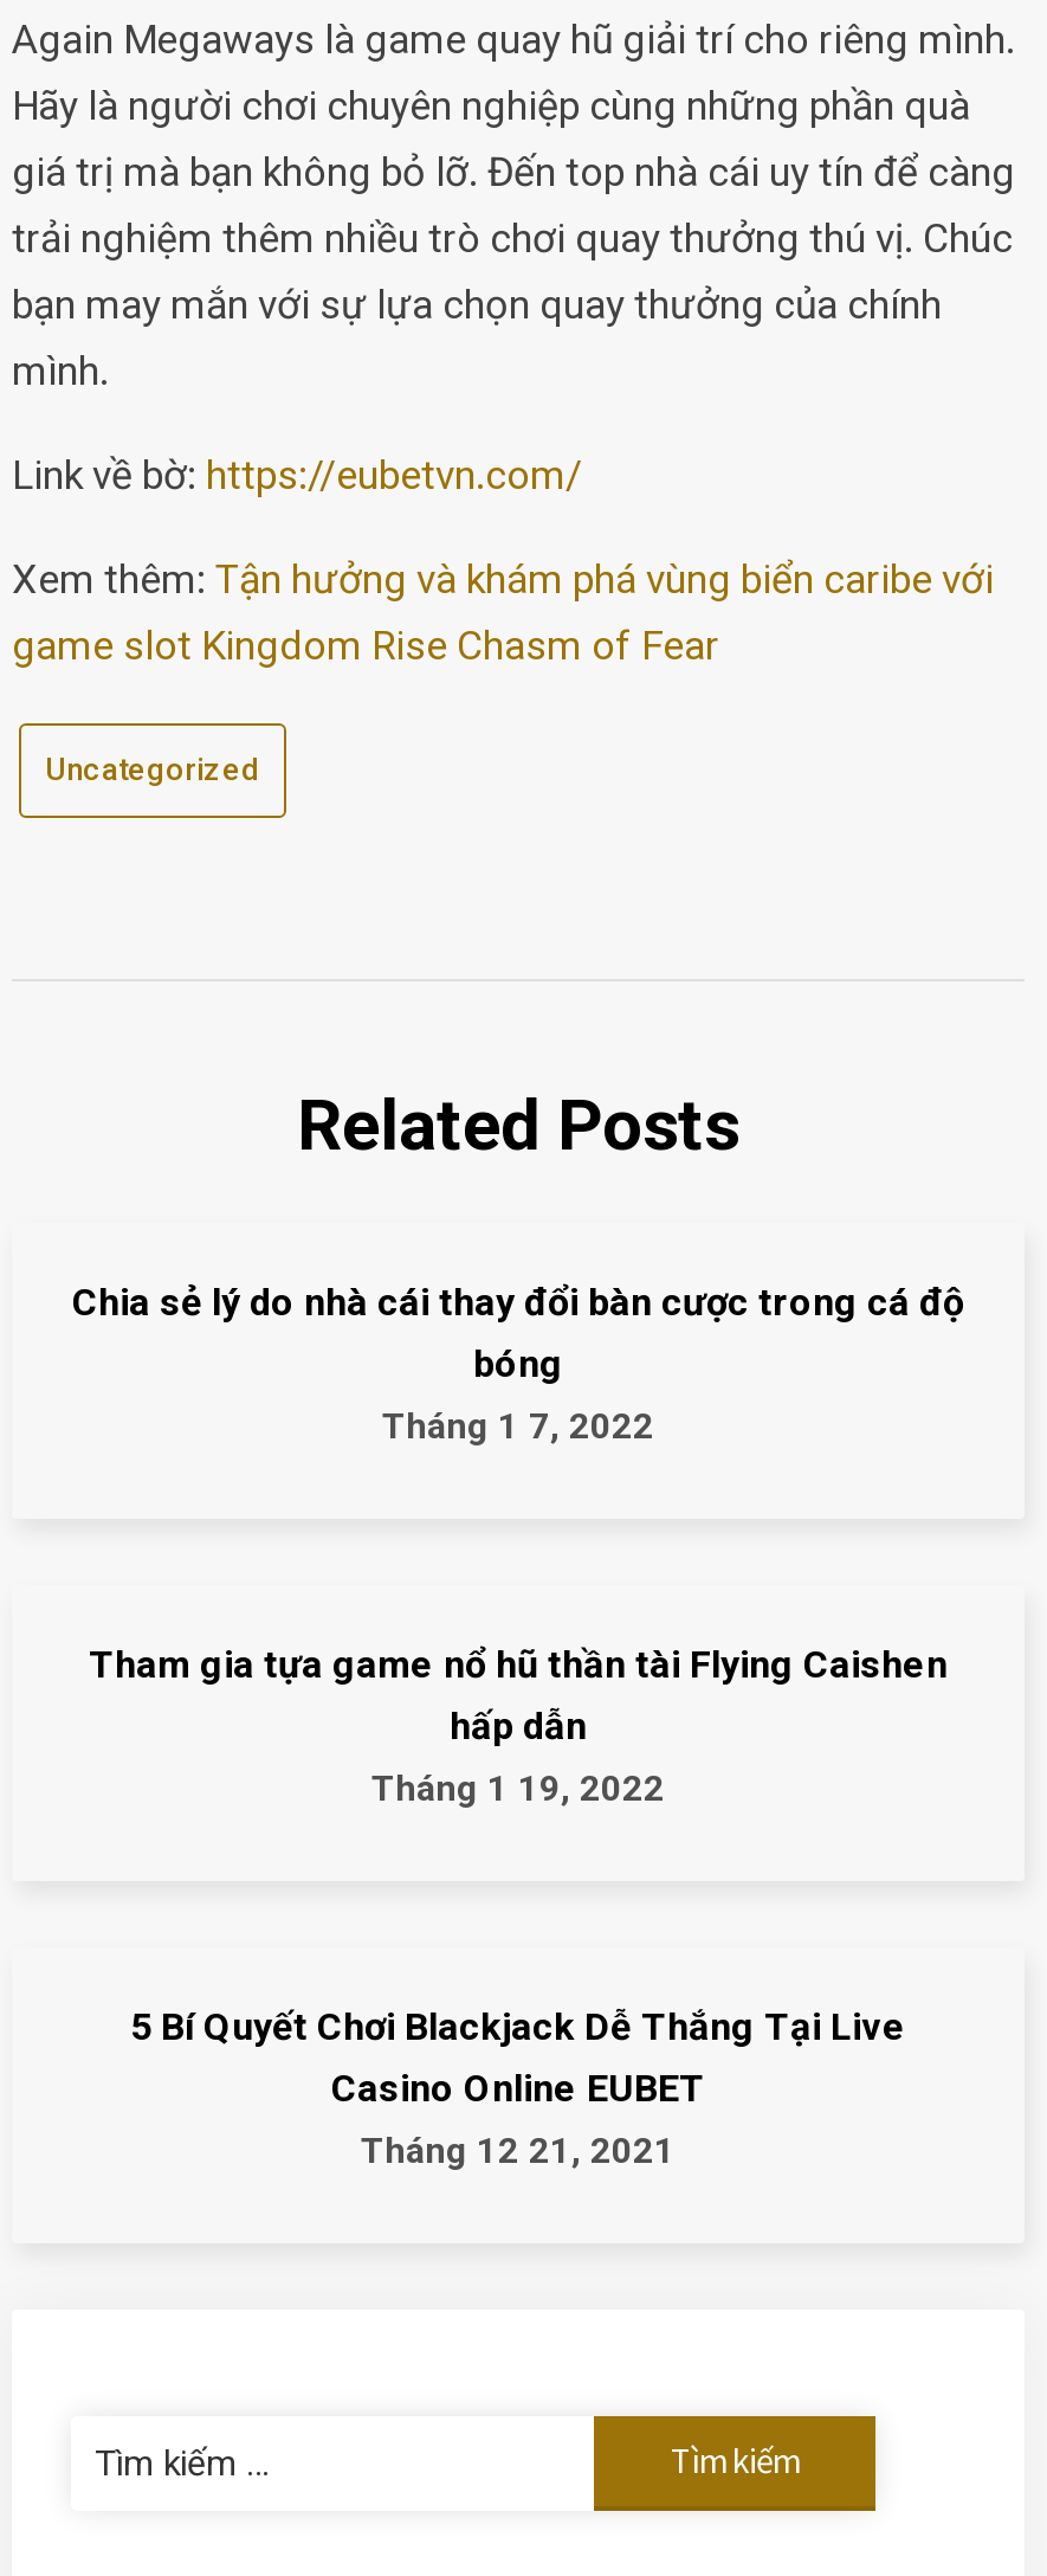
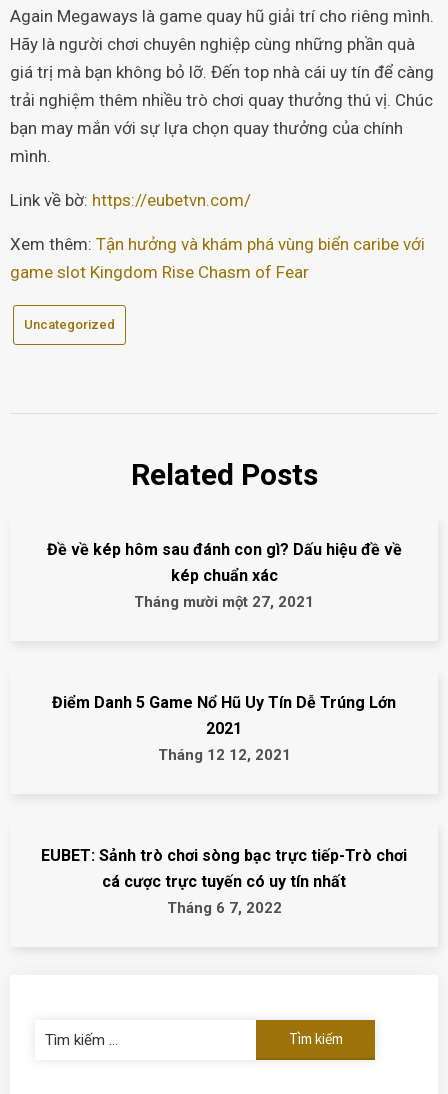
- Chia sẻ lý do nhà cái thay đổi bàn cược trong cá độ
- bóng
- Tháng 1 7, 2022
+ Đề về kép hôm sau đánh con gì? Dấu hiệu đề về
+ kép chuẩn xác
+ Tháng mười một 27, 2021

- Tham gia tựa game nổ hũ thần tài Flying Caishen
- hấp dẫn
- Tháng 1 19, 2022
+ Điểm Danh 5 Game Nổ Hũ Uy Tín Dễ Trúng Lớn
+ 2021
+ Tháng 12 12, 2021

- 5 Bí Quyết Chơi Blackjack Dễ Thắng Tại Live
- Casino Online EUBET
- Tháng 12 21, 2021
+ EUBET: Sảnh trò chơi sòng bạc trực tiếp-Trò chơi
+ cá cược trực tuyến có uy tín nhất
+ Tháng 6 7, 2022
